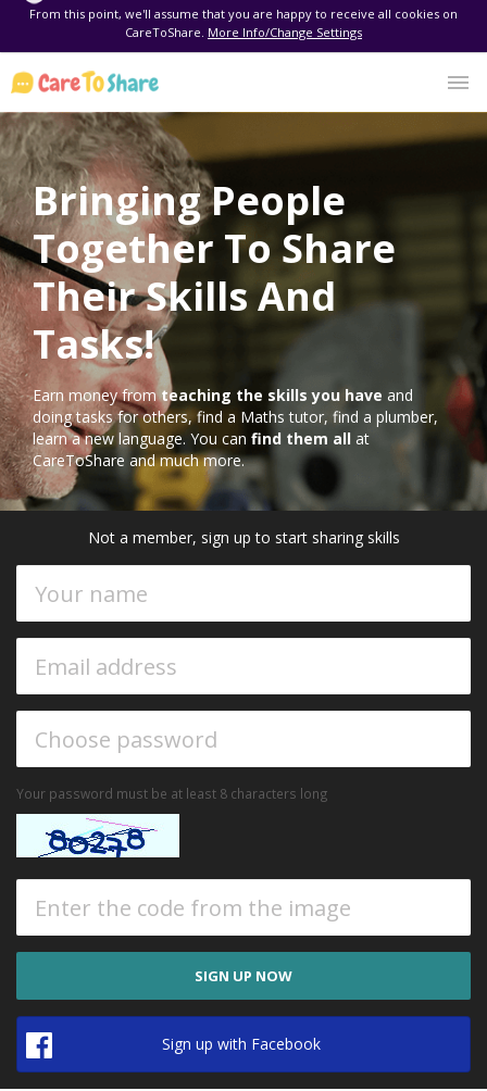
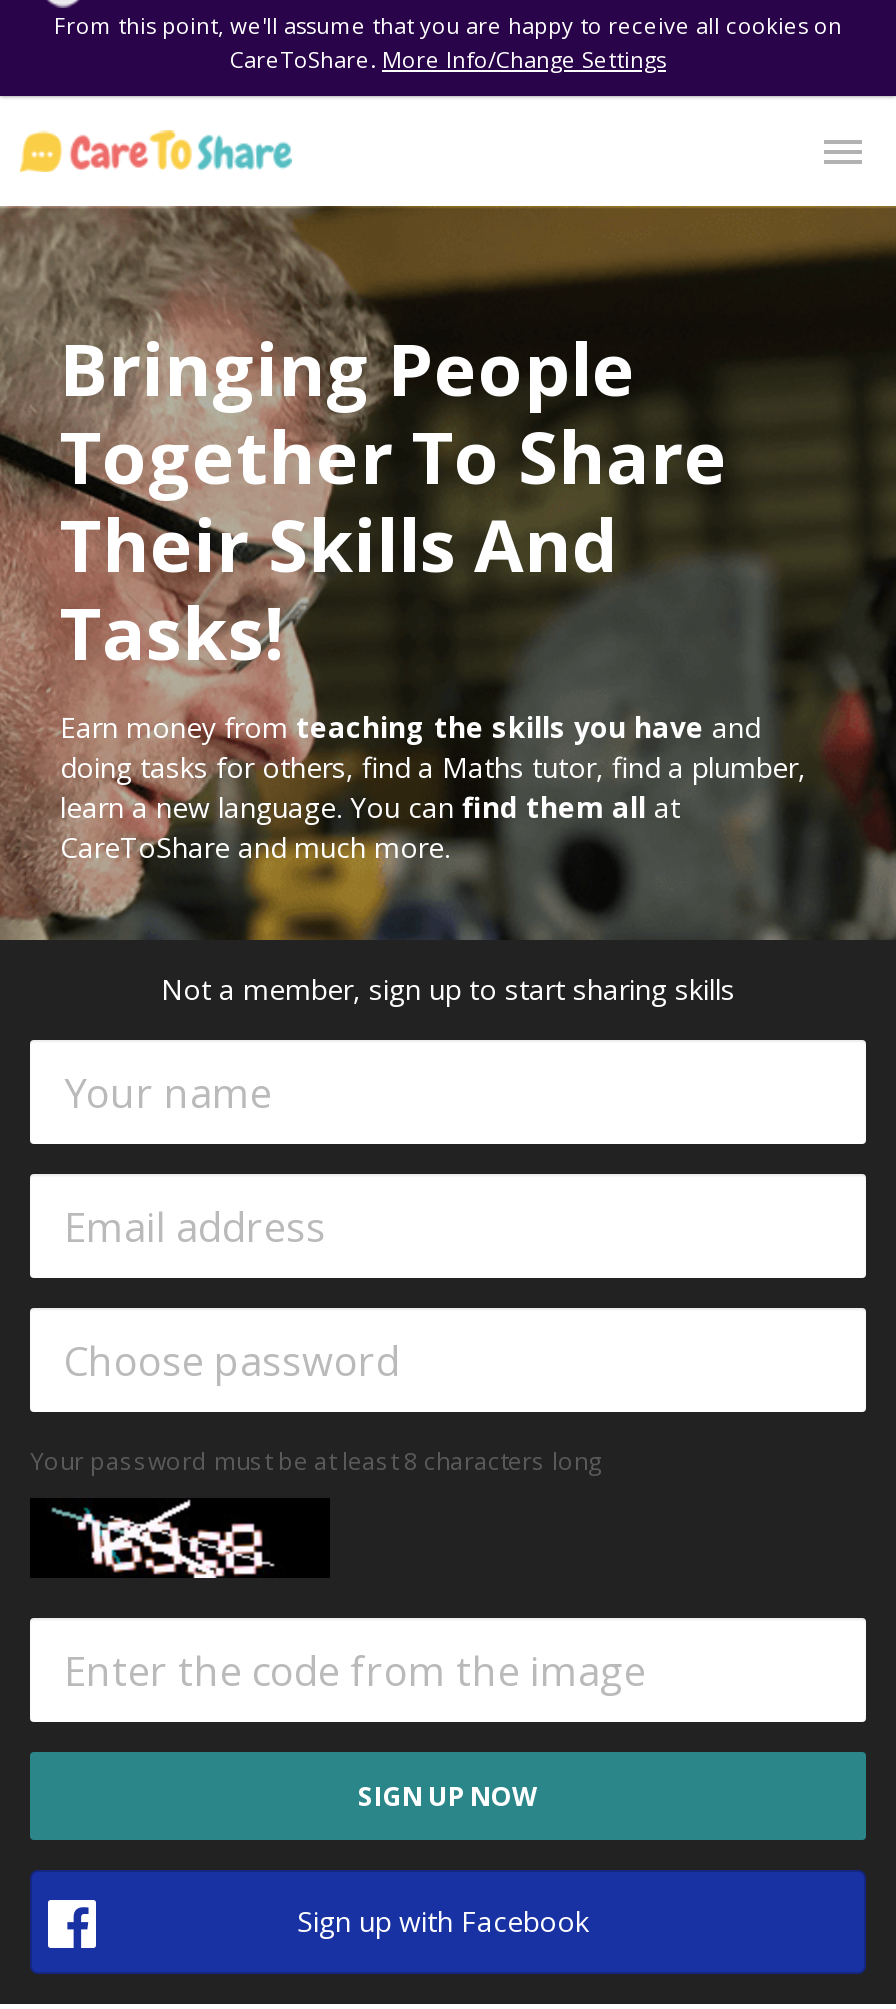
- [image]
+ [image]
